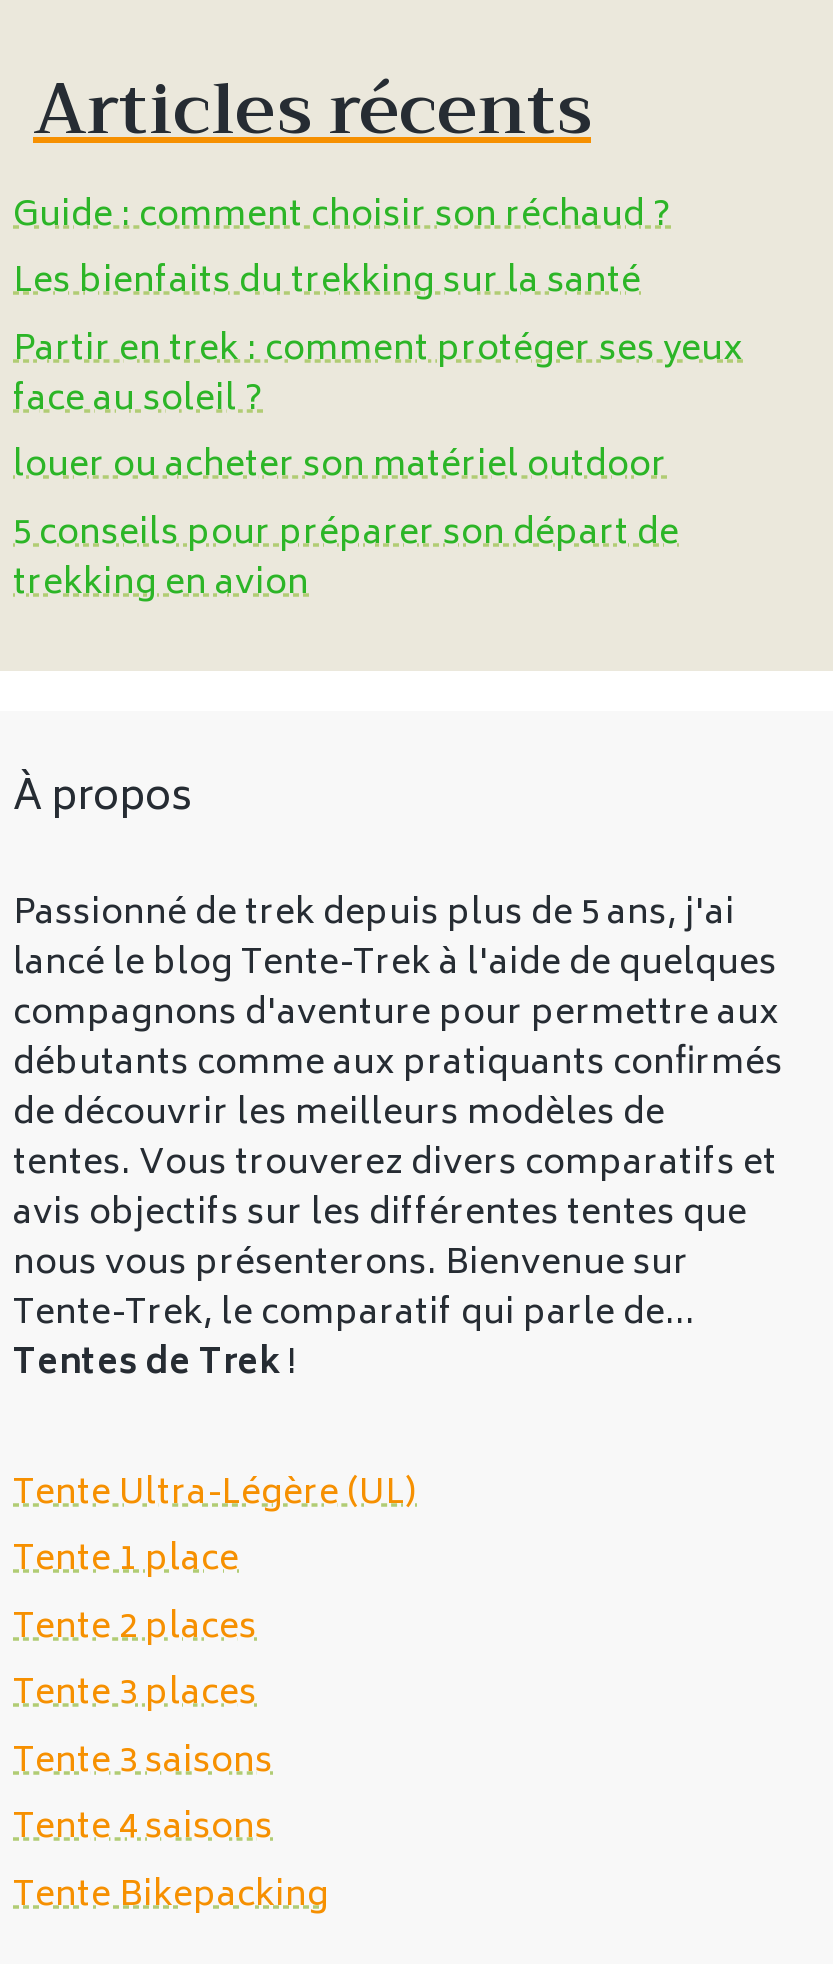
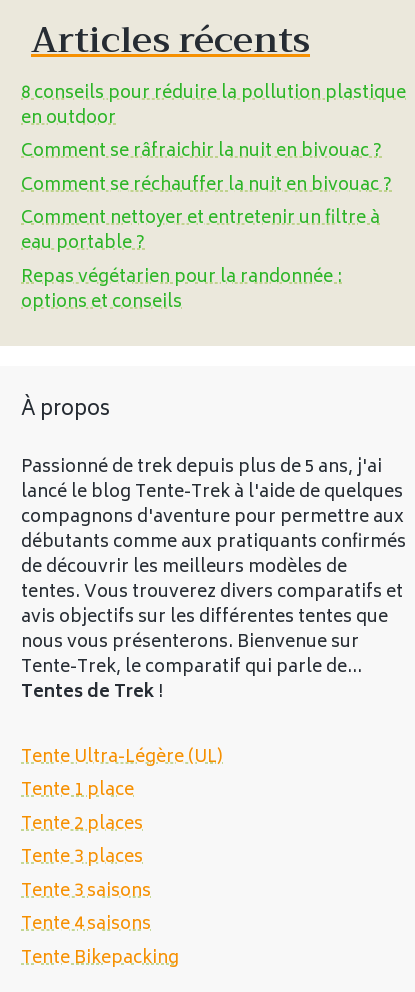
- Guide : comment choisir son réchaud ?
- Les bienfaits du trekking sur la santé
- Partir en trek : comment protéger ses yeux
- face au soleil ?
- louer ou acheter son matériel outdoor
- 5 conseils pour préparer son départ de
- trekking en avion
+ 8 conseils pour réduire la pollution plastique
+ en outdoor
+ Comment se râfraichir la nuit en bivouac ?
+ Comment se réchauffer la nuit en bivouac ?
+ Comment nettoyer et entretenir un filtre à
+ eau portable ?
+ Repas végétarien pour la randonnée :
+ options et conseils
